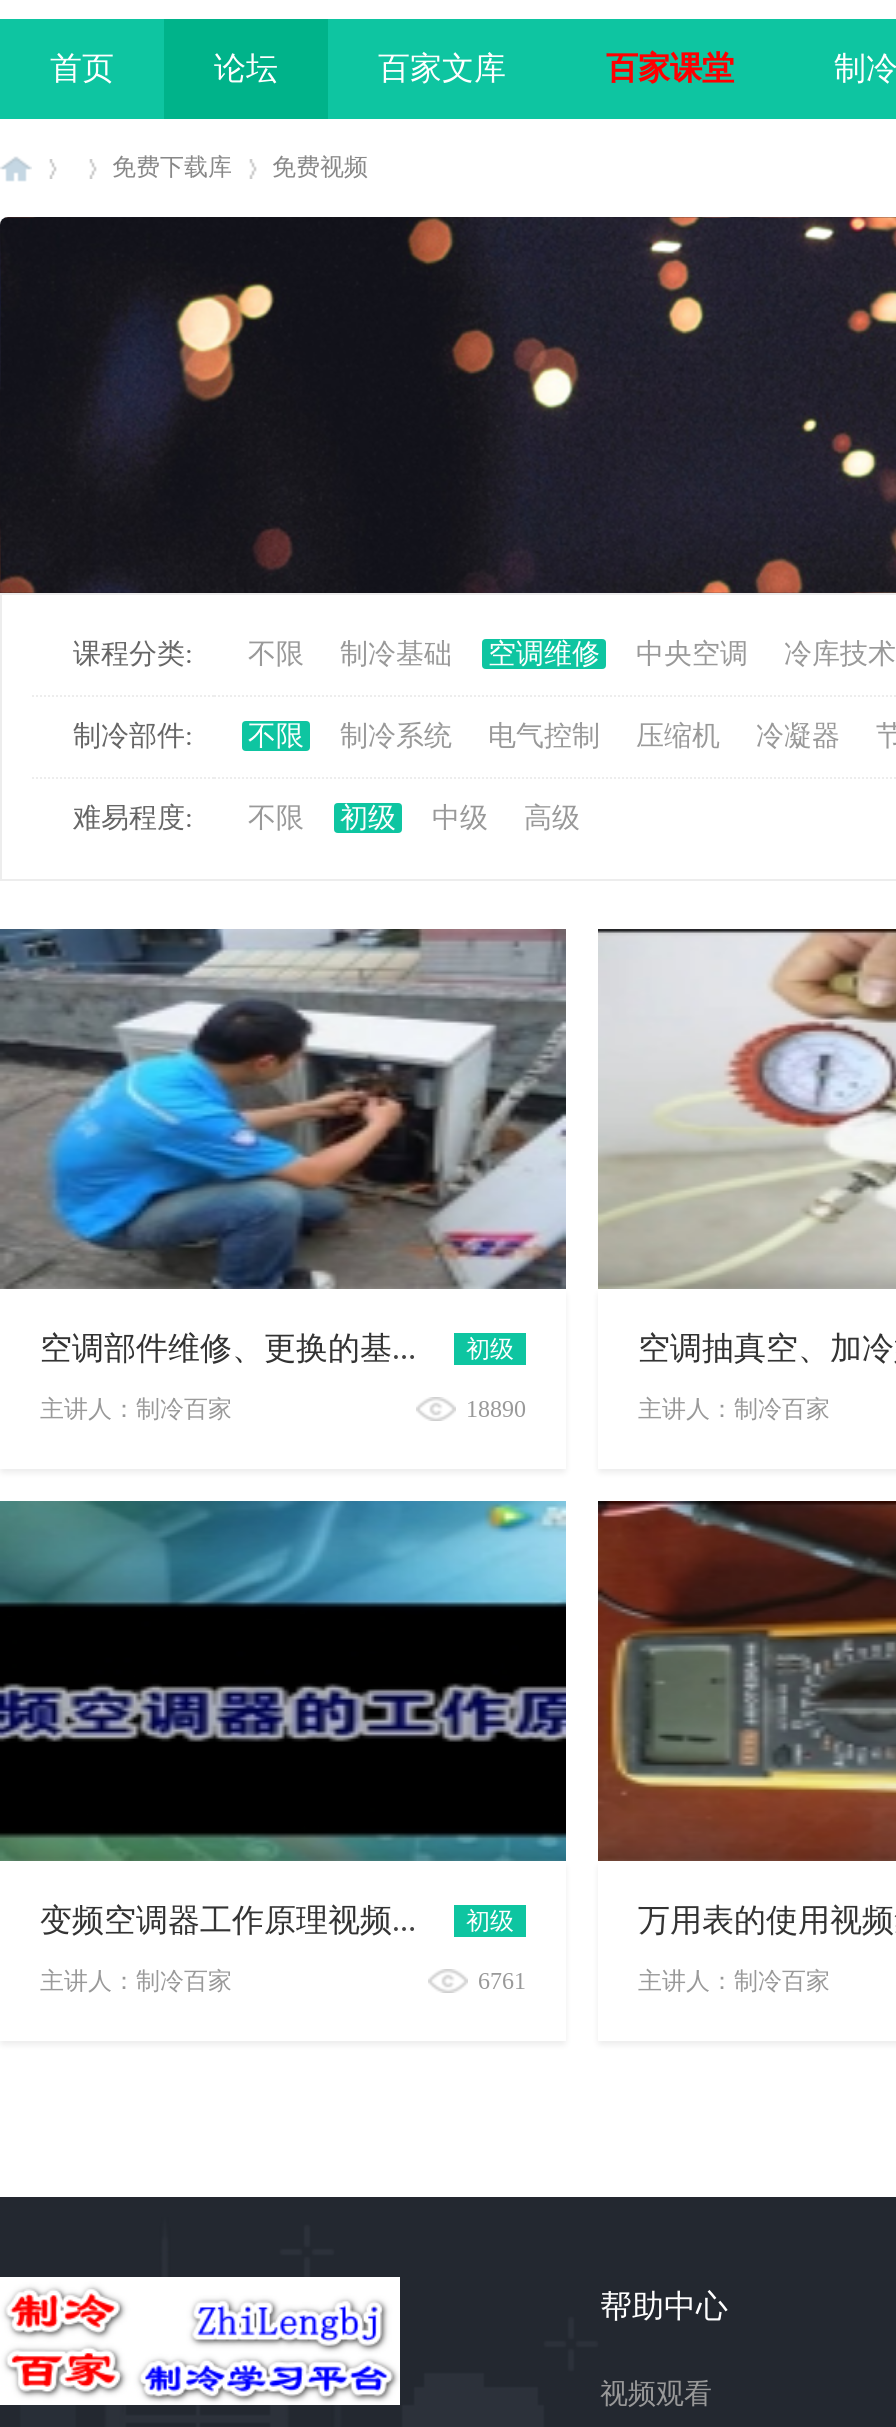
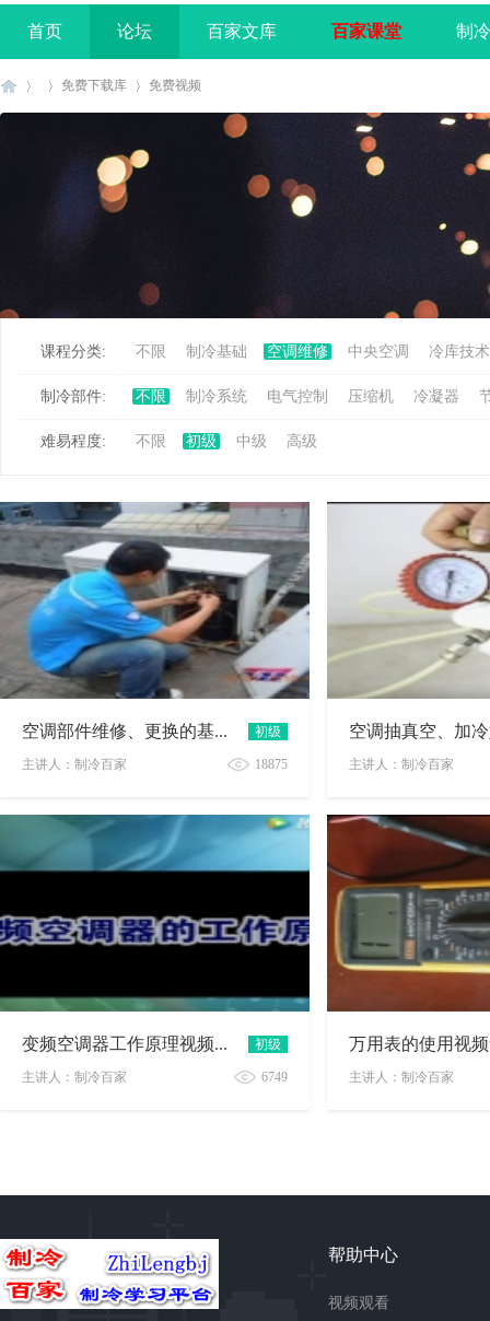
- 18890
+ 18875

- 6761
+ 6749
